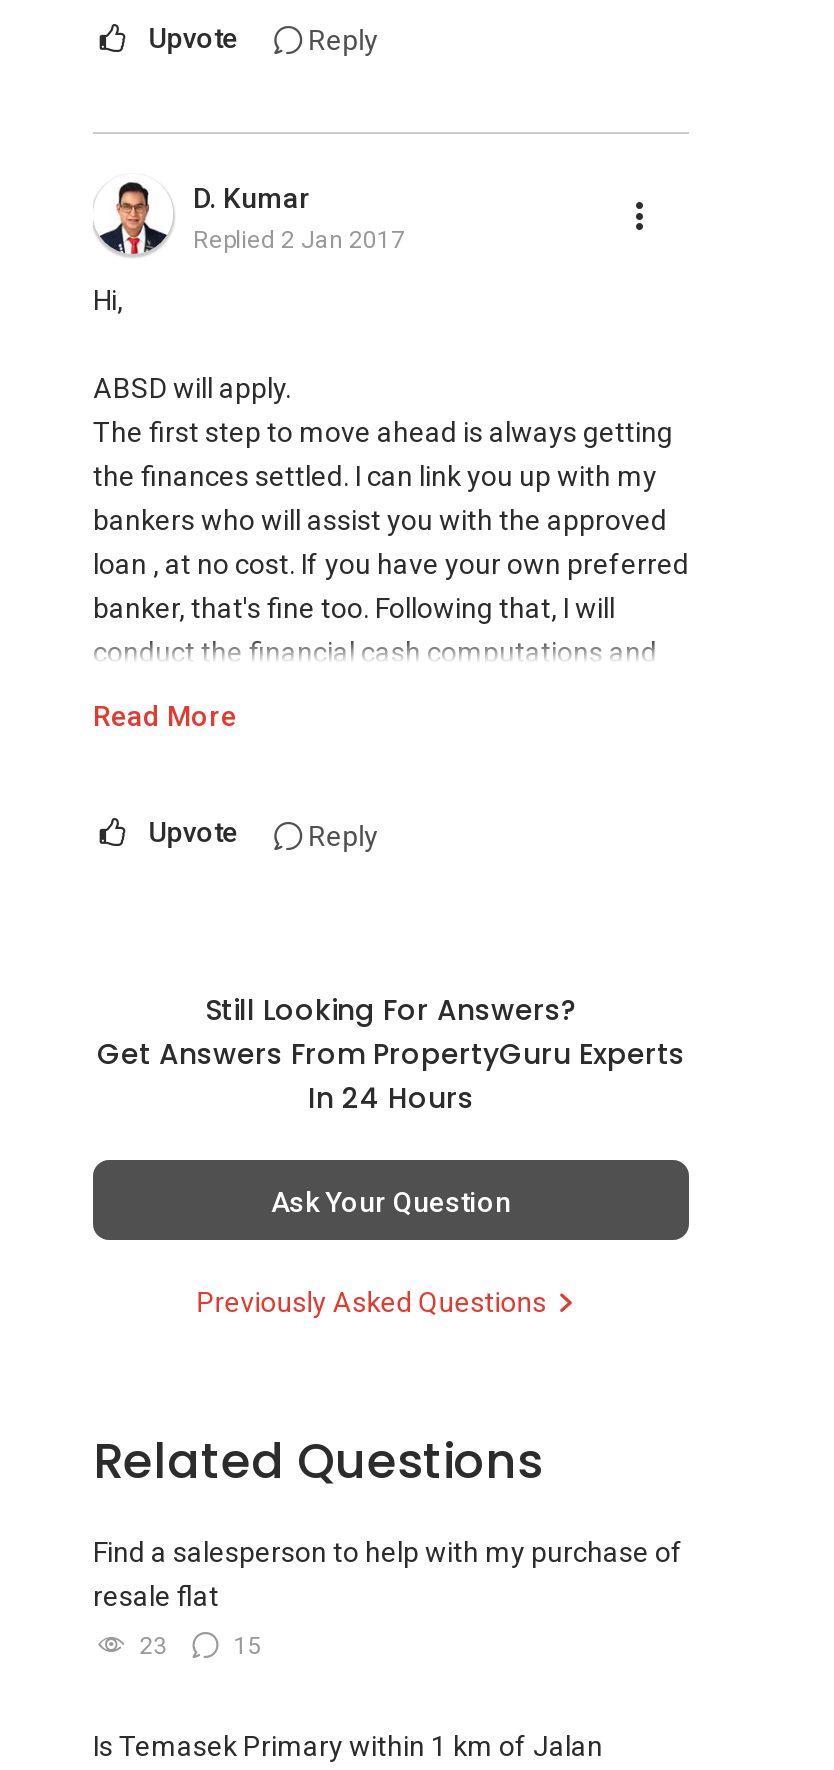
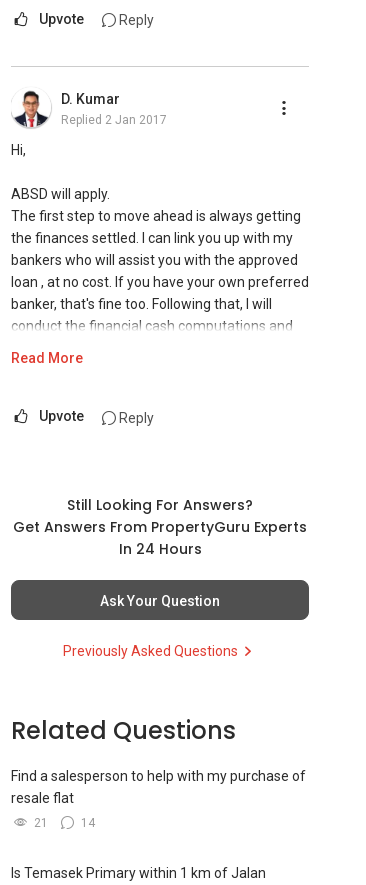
- 23
+ 21

- 15
+ 14
